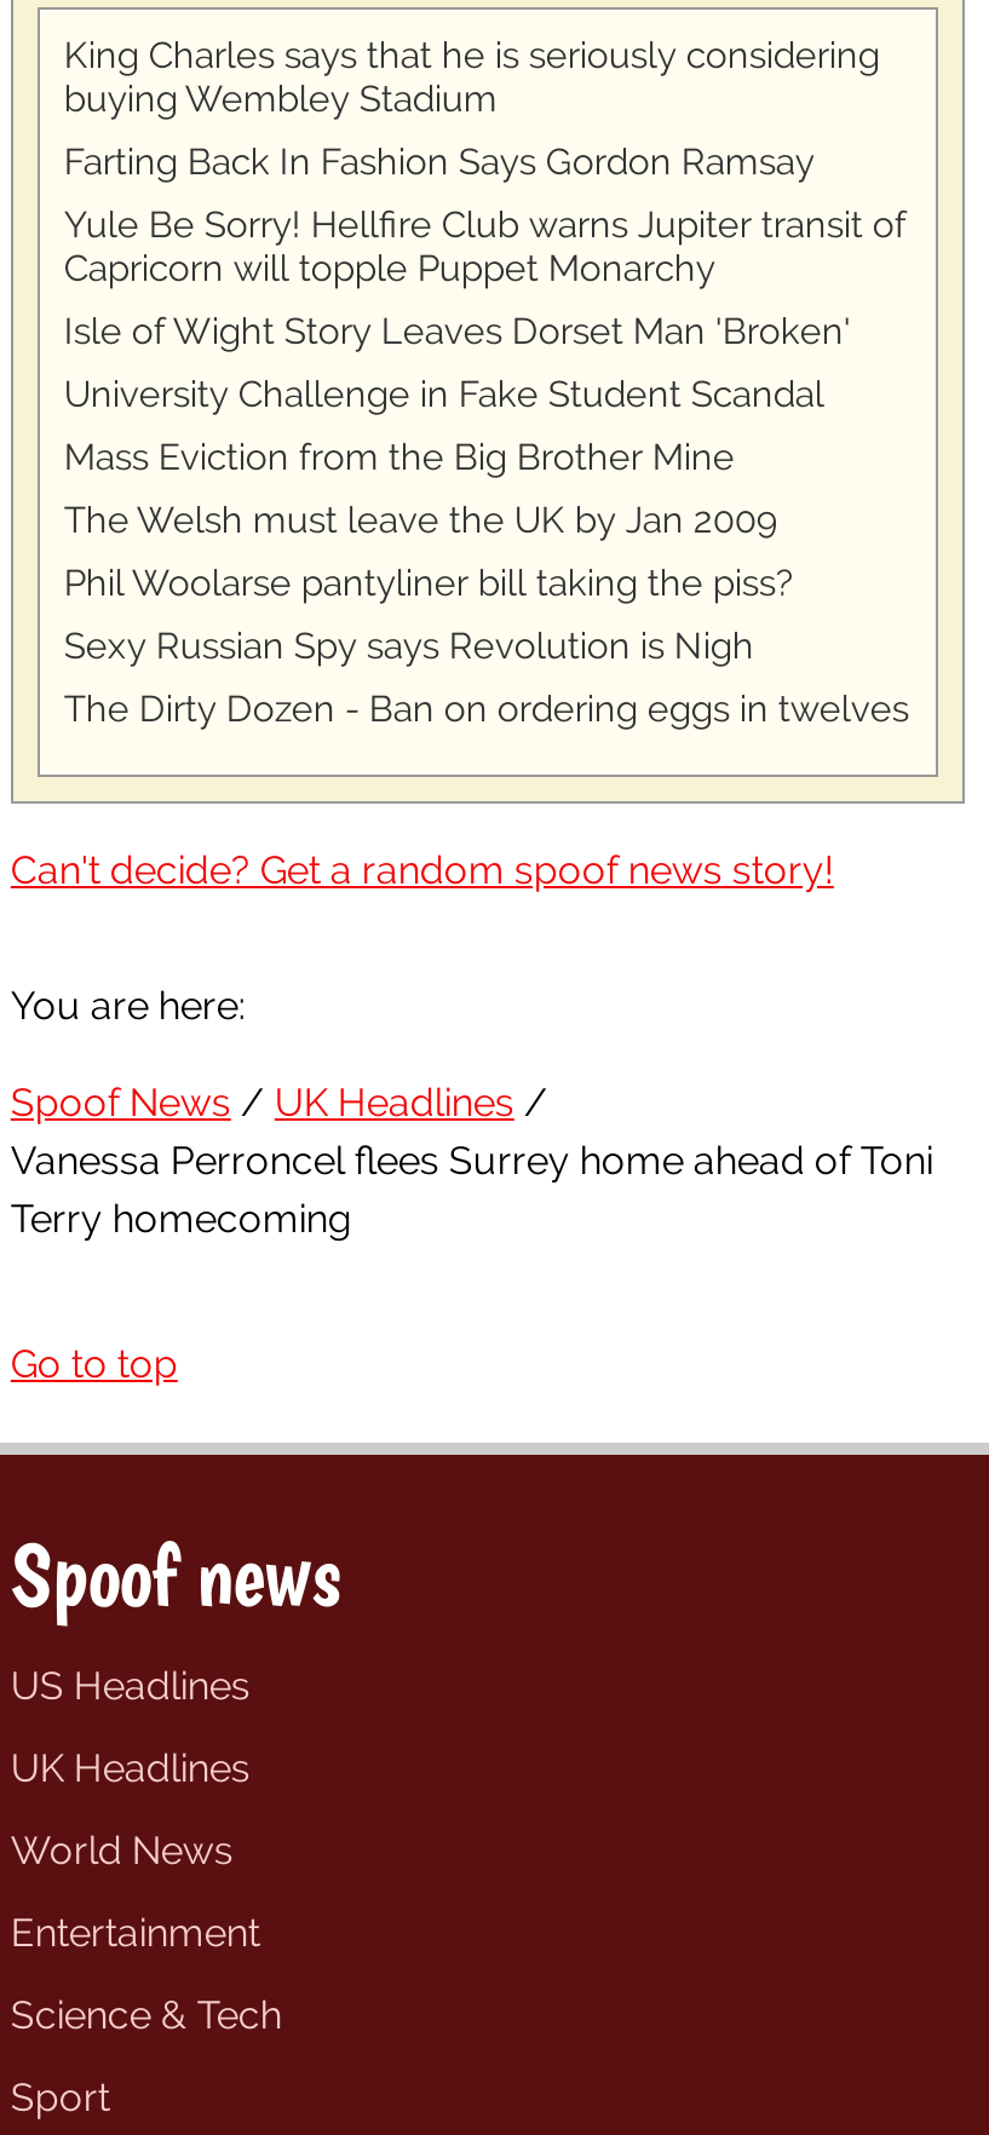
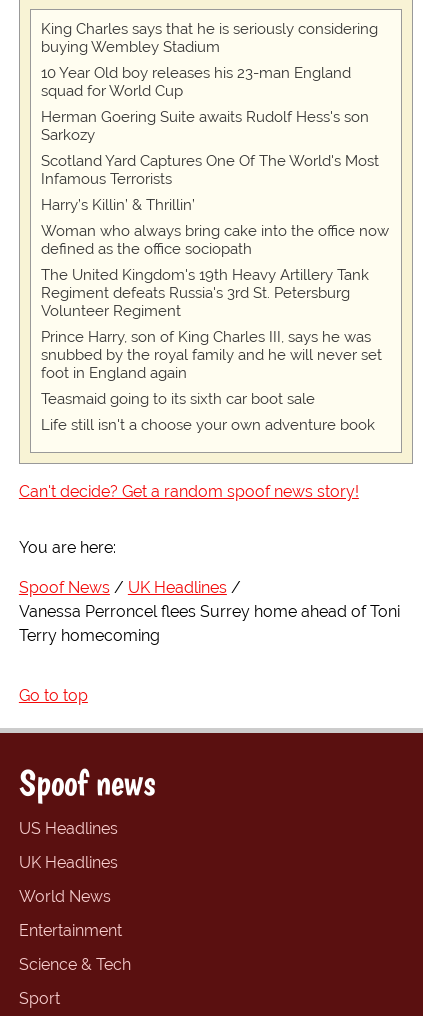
- Farting Back In Fashion Says Gordon Ramsay
- Yule Be Sorry! Hellfire Club warns Jupiter transit of
- Capricorn will topple Puppet Monarchy
- Isle of Wight Story Leaves Dorset Man 'Broken'
- University Challenge in Fake Student Scandal
- Mass Eviction from the Big Brother Mine
- The Welsh must leave the UK by Jan 2009
- Phil Woolarse pantyliner bill taking the piss?
- Sexy Russian Spy says Revolution is Nigh
- The Dirty Dozen - Ban on ordering eggs in twelves
+ 10 Year Old boy releases his 23-man England
+ squad for World Cup
+ Herman Goering Suite awaits Rudolf Hess's son
+ Sarkozy
+ Scotland Yard Captures One Of The World's Most
+ Infamous Terrorists
+ Harry’s Killin’ & Thrillin’
+ Woman who always bring cake into the office now
+ defined as the office sociopath
+ The United Kingdom's 19th Heavy Artillery Tank
+ Regiment defeats Russia's 3rd St. Petersburg
+ Volunteer Regiment
+ Prince Harry, son of King Charles III, says he was
+ snubbed by the royal family and he will never set
+ foot in England again
+ Teasmaid going to its sixth car boot sale
+ Life still isn't a choose your own adventure book
